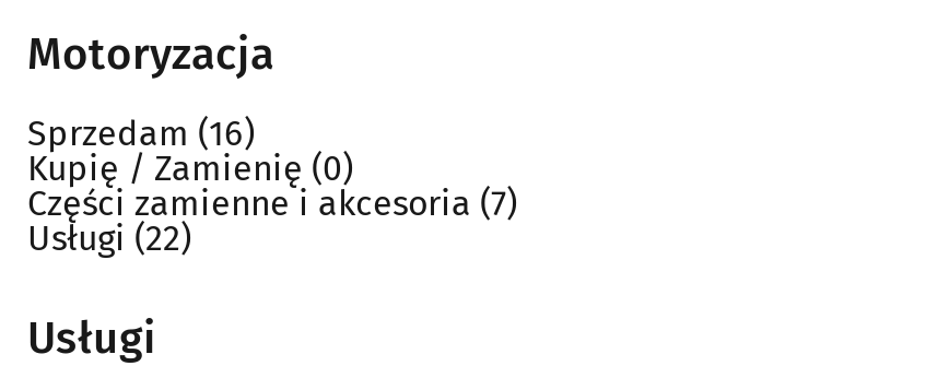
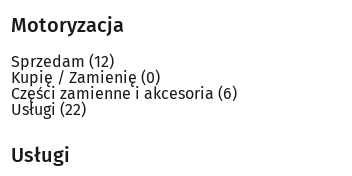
- Sprzedam (16)
+ Sprzedam (12)

- Części zamienne i akcesoria (7)
+ Części zamienne i akcesoria (6)
